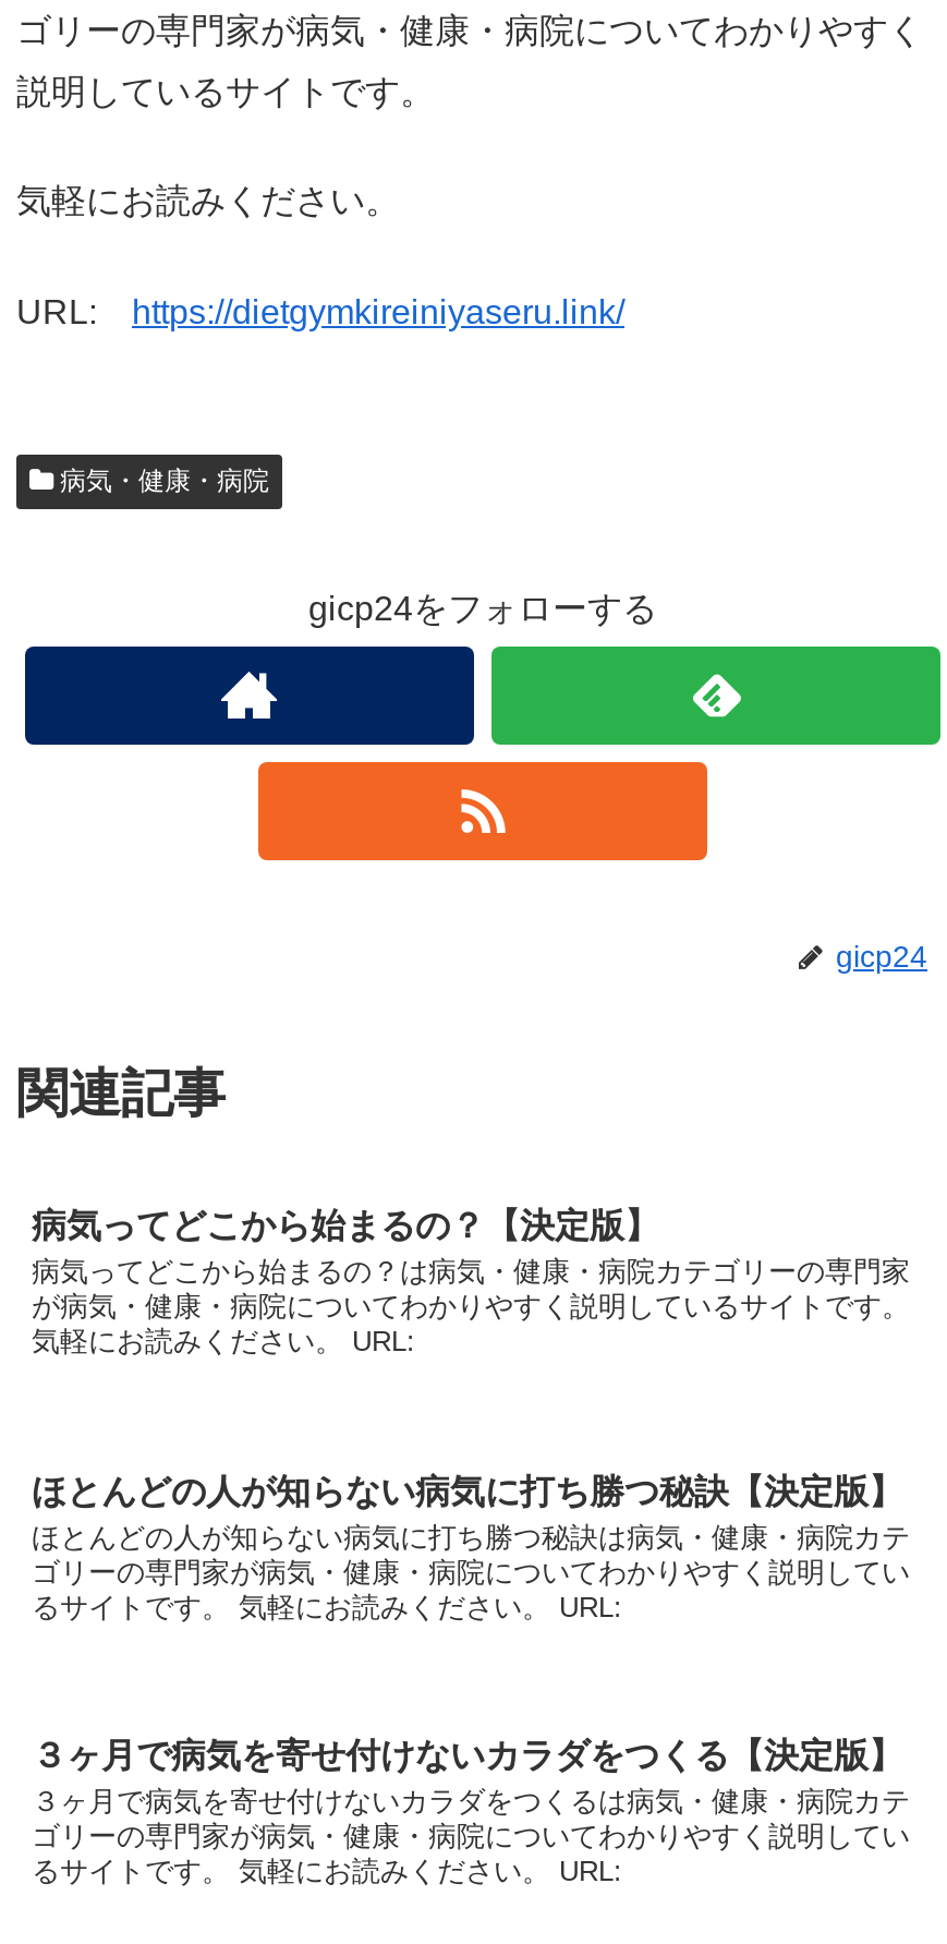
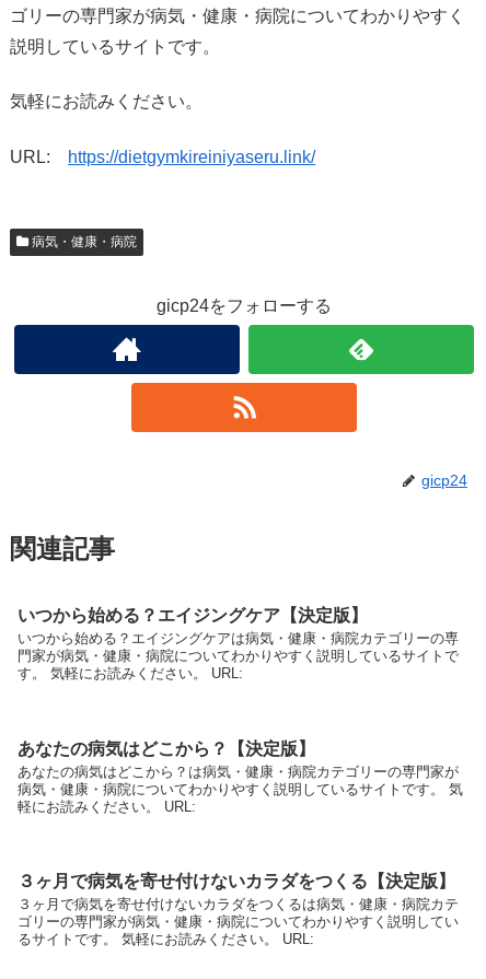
- 病気ってどこから始まるの？【決定版】
- 病気ってどこから始まるの？は病気・健康・病院カテゴリーの専門家
- が病気・健康・病院についてわかりやすく説明しているサイトです。
- 気軽にお読みください。 URL:
+ いつから始める？エイジングケア【決定版】
+ いつから始める？エイジングケアは病気・健康・病院カテゴリーの専
+ 門家が病気・健康・病院についてわかりやすく説明しているサイトで
+ す。 気軽にお読みください。 URL:

- ほとんどの人が知らない病気に打ち勝つ秘訣【決定版】
- ほとんどの人が知らない病気に打ち勝つ秘訣は病気・健康・病院カテ
- ゴリーの専門家が病気・健康・病院についてわかりやすく説明してい
- るサイトです。 気軽にお読みください。 URL:
+ あなたの病気はどこから？【決定版】
+ あなたの病気はどこから？は病気・健康・病院カテゴリーの専門家が
+ 病気・健康・病院についてわかりやすく説明しているサイトです。 気
+ 軽にお読みください。 URL:
